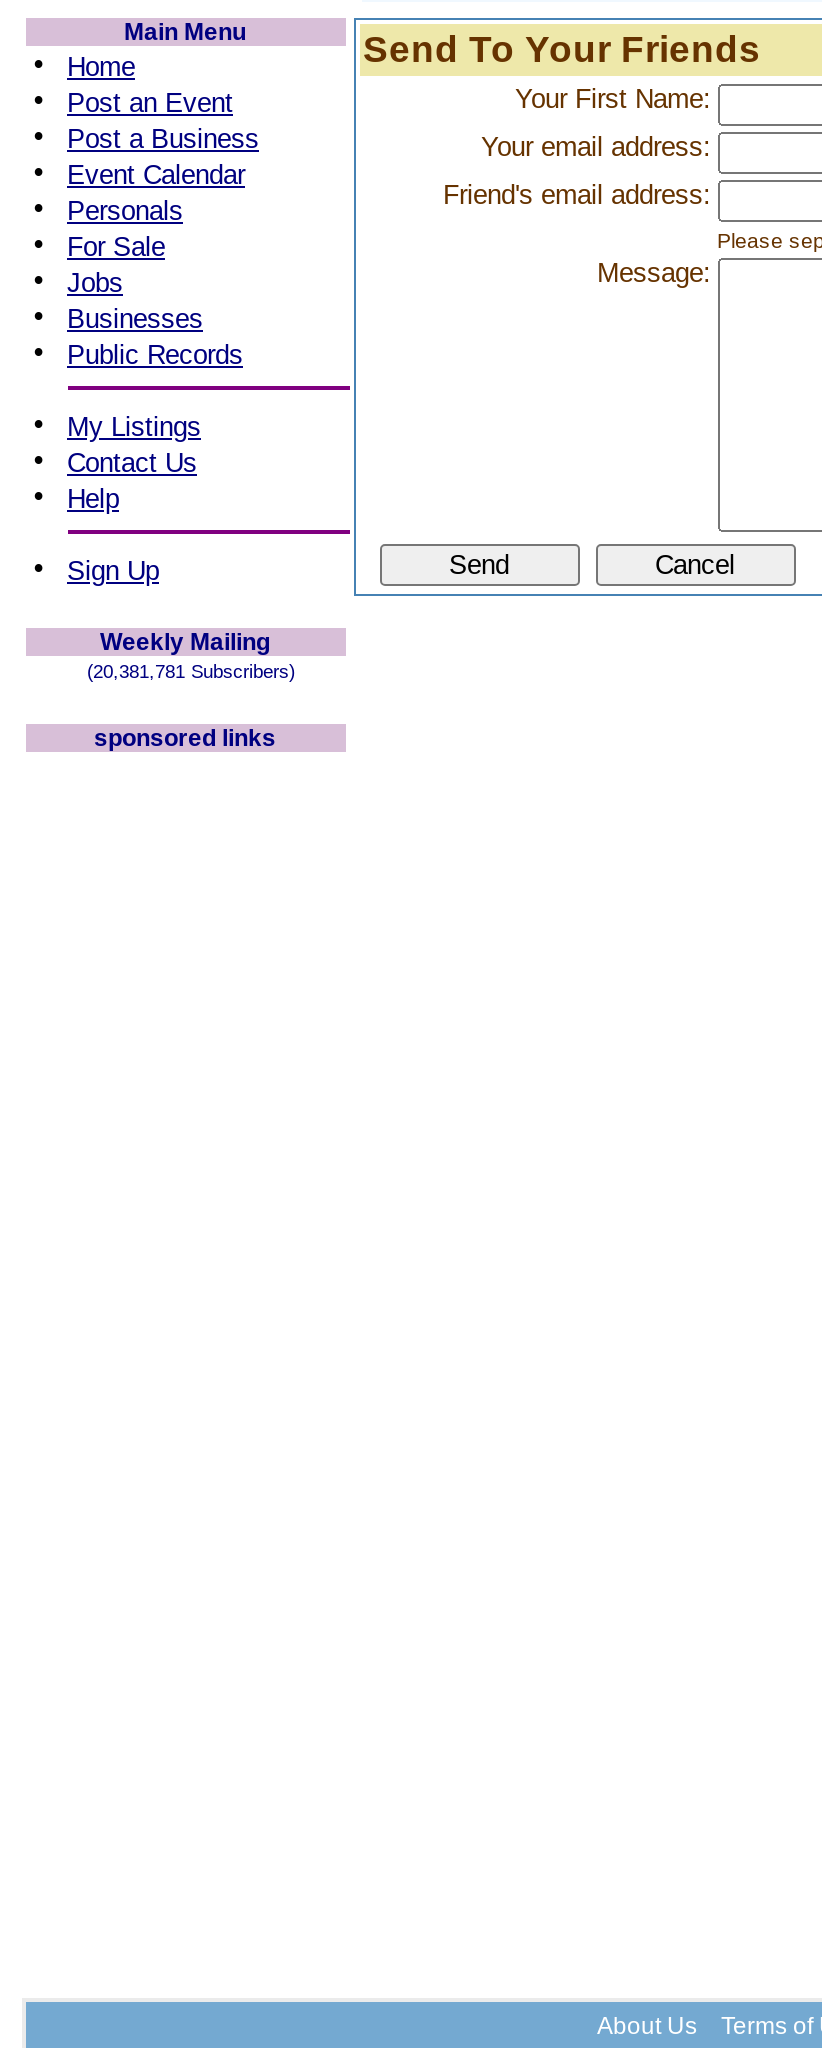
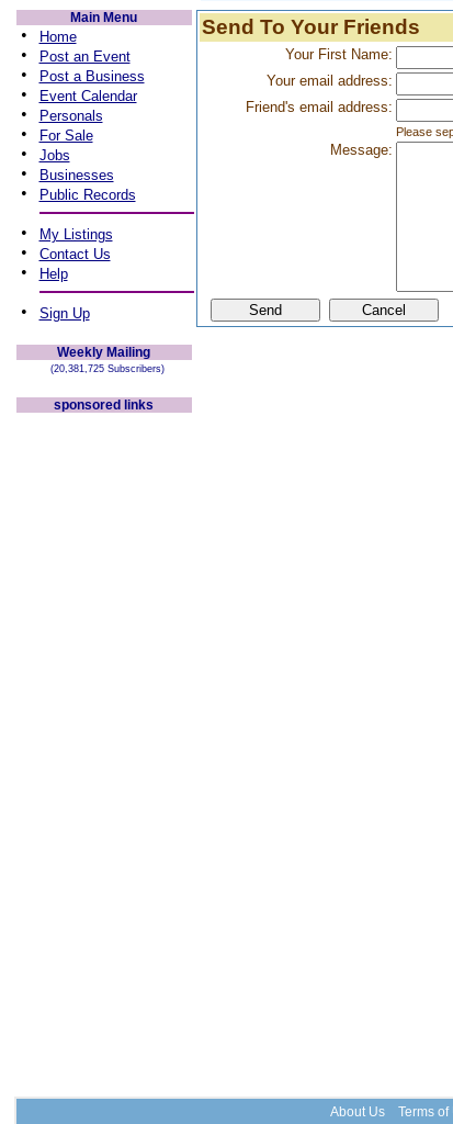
- (20,381,781 Subscribers)
+ (20,381,725 Subscribers)
